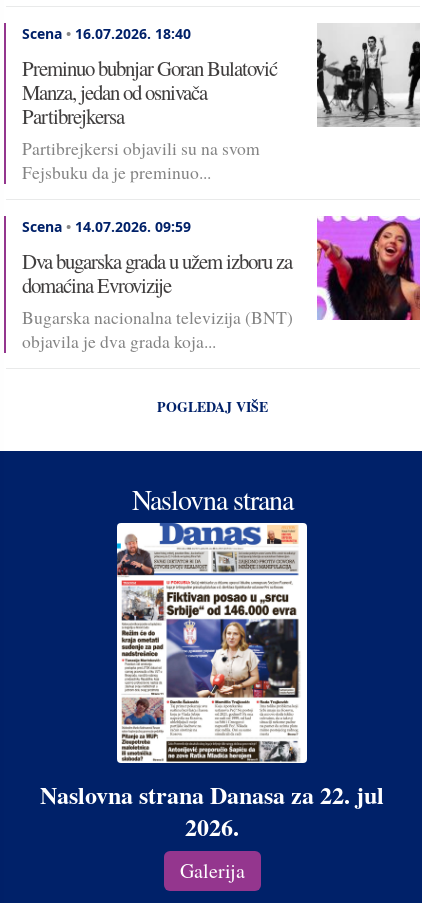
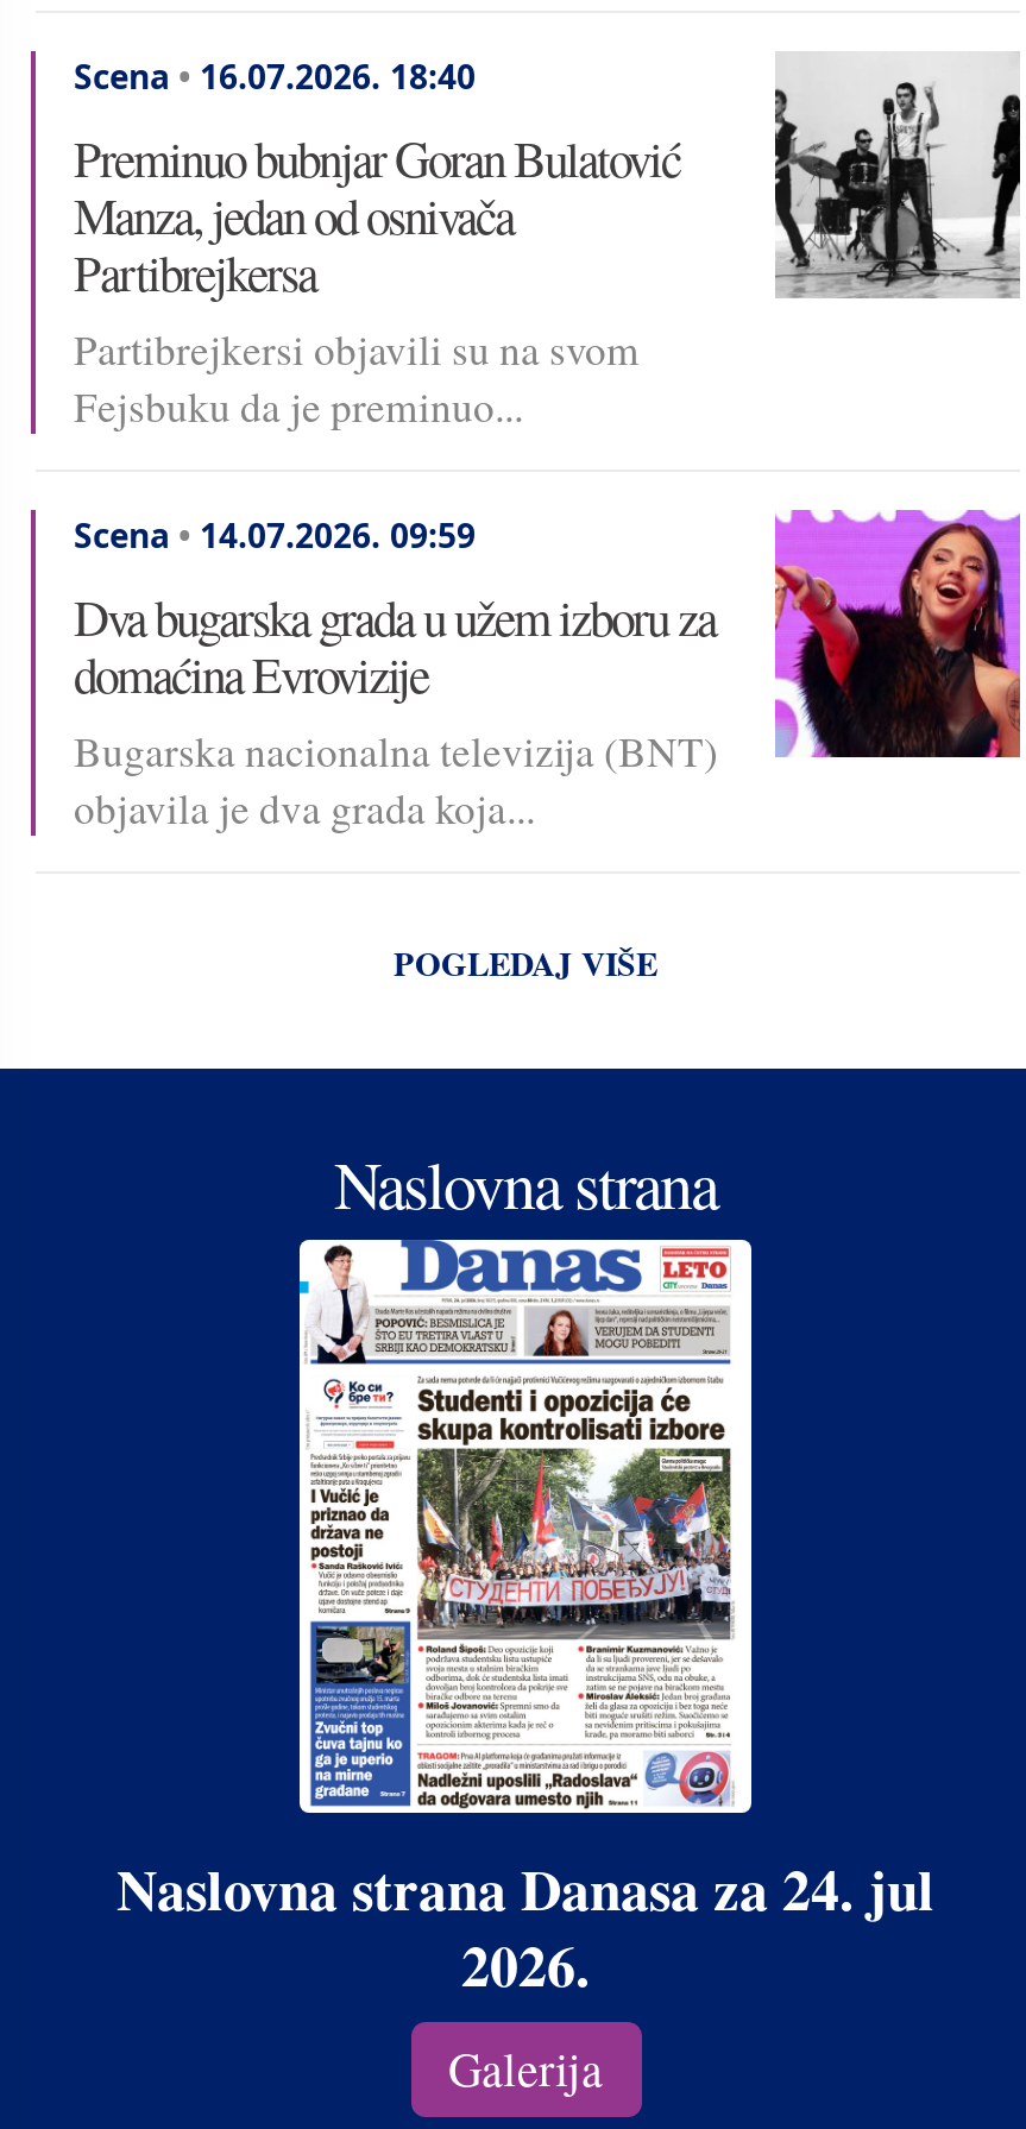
- [image]
- Naslovna strana Danasa za 22. jul
+ [image]
+ Naslovna strana Danasa za 24. jul
